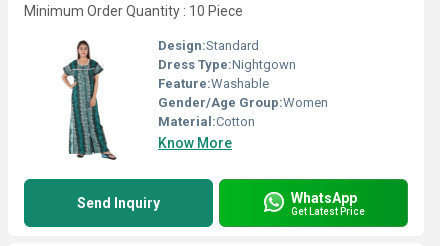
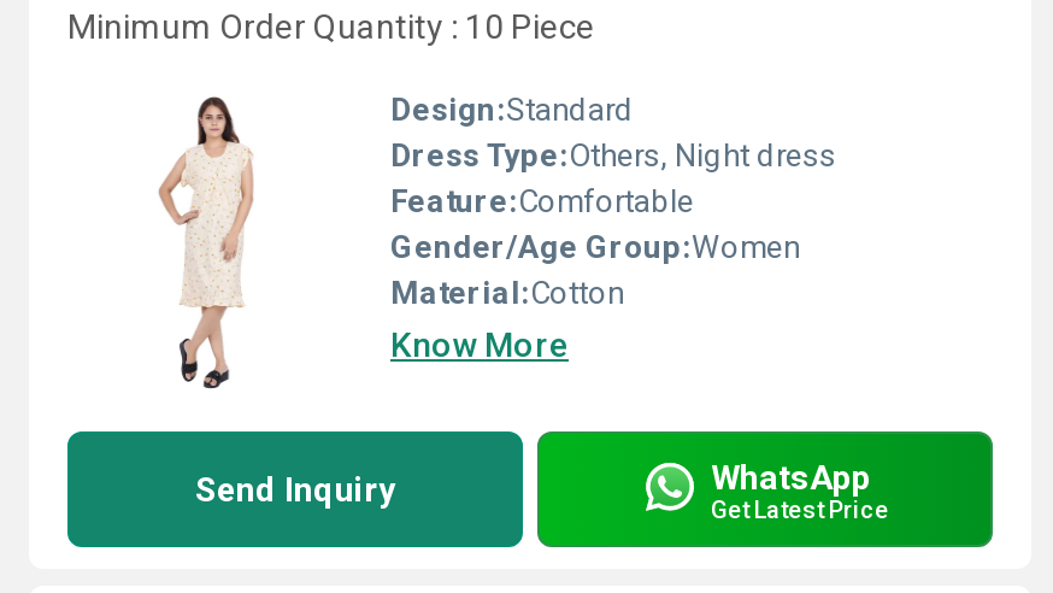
- [image]
+ [image]

- Dress Type:Nightgown
- Feature:Washable
+ Dress Type:Others, Night dress
+ Feature:Comfortable
